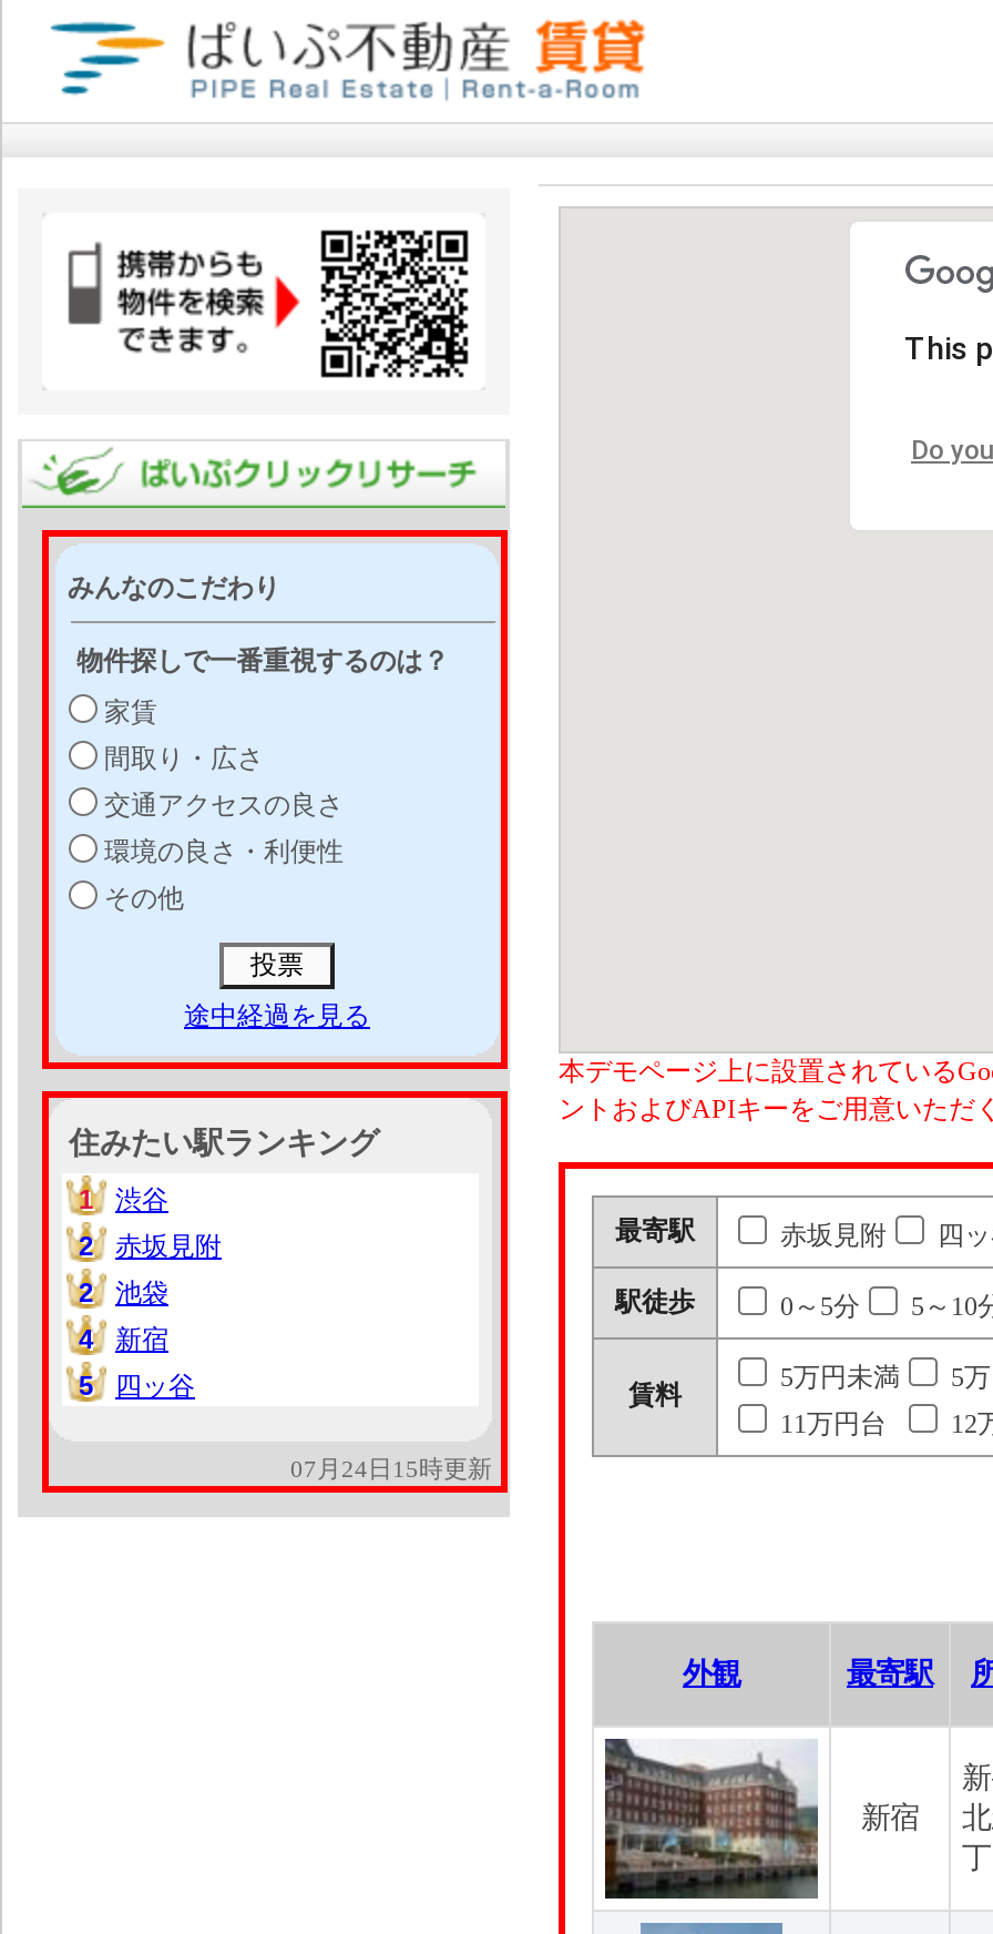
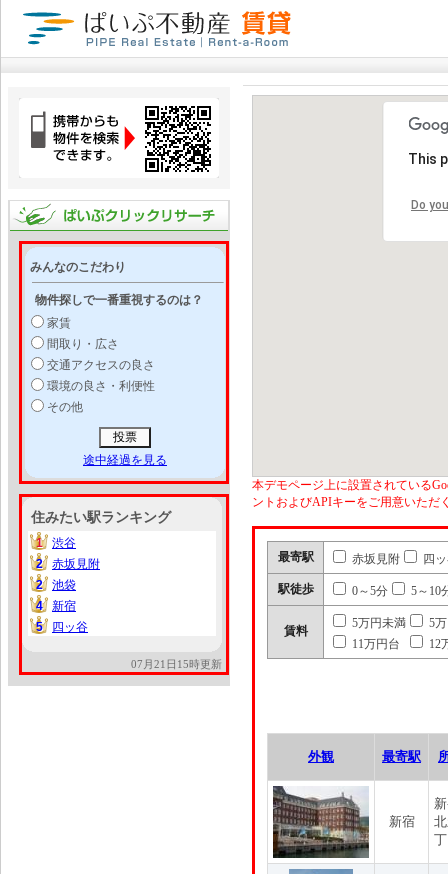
- 07月24日15時更新
+ 07月21日15時更新
